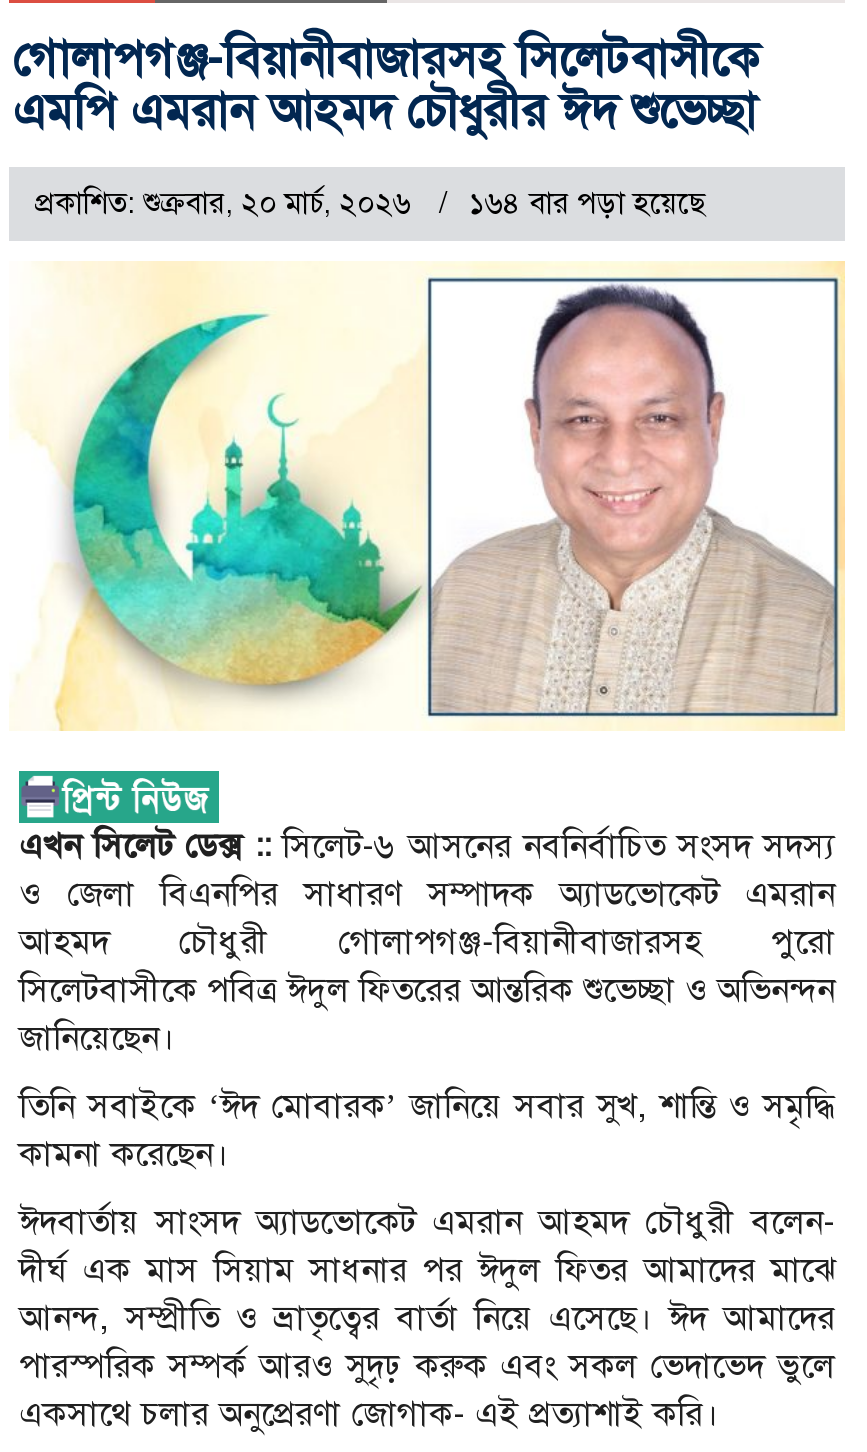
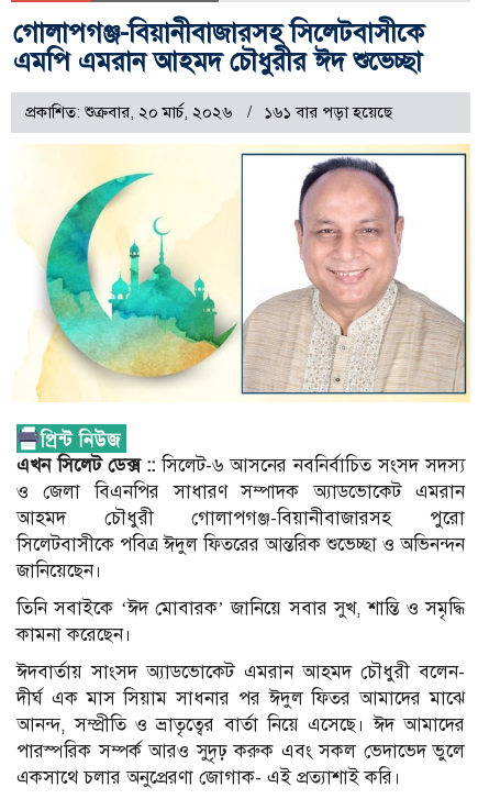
- প্রকাশিত: শুক্রবার, ২০ মার্চ, ২০২৬ ১৬৪ বার পড়া হয়েছে
+ প্রকাশিত: শুক্রবার, ২০ মার্চ, ২০২৬ ১৬১ বার পড়া হয়েছে
